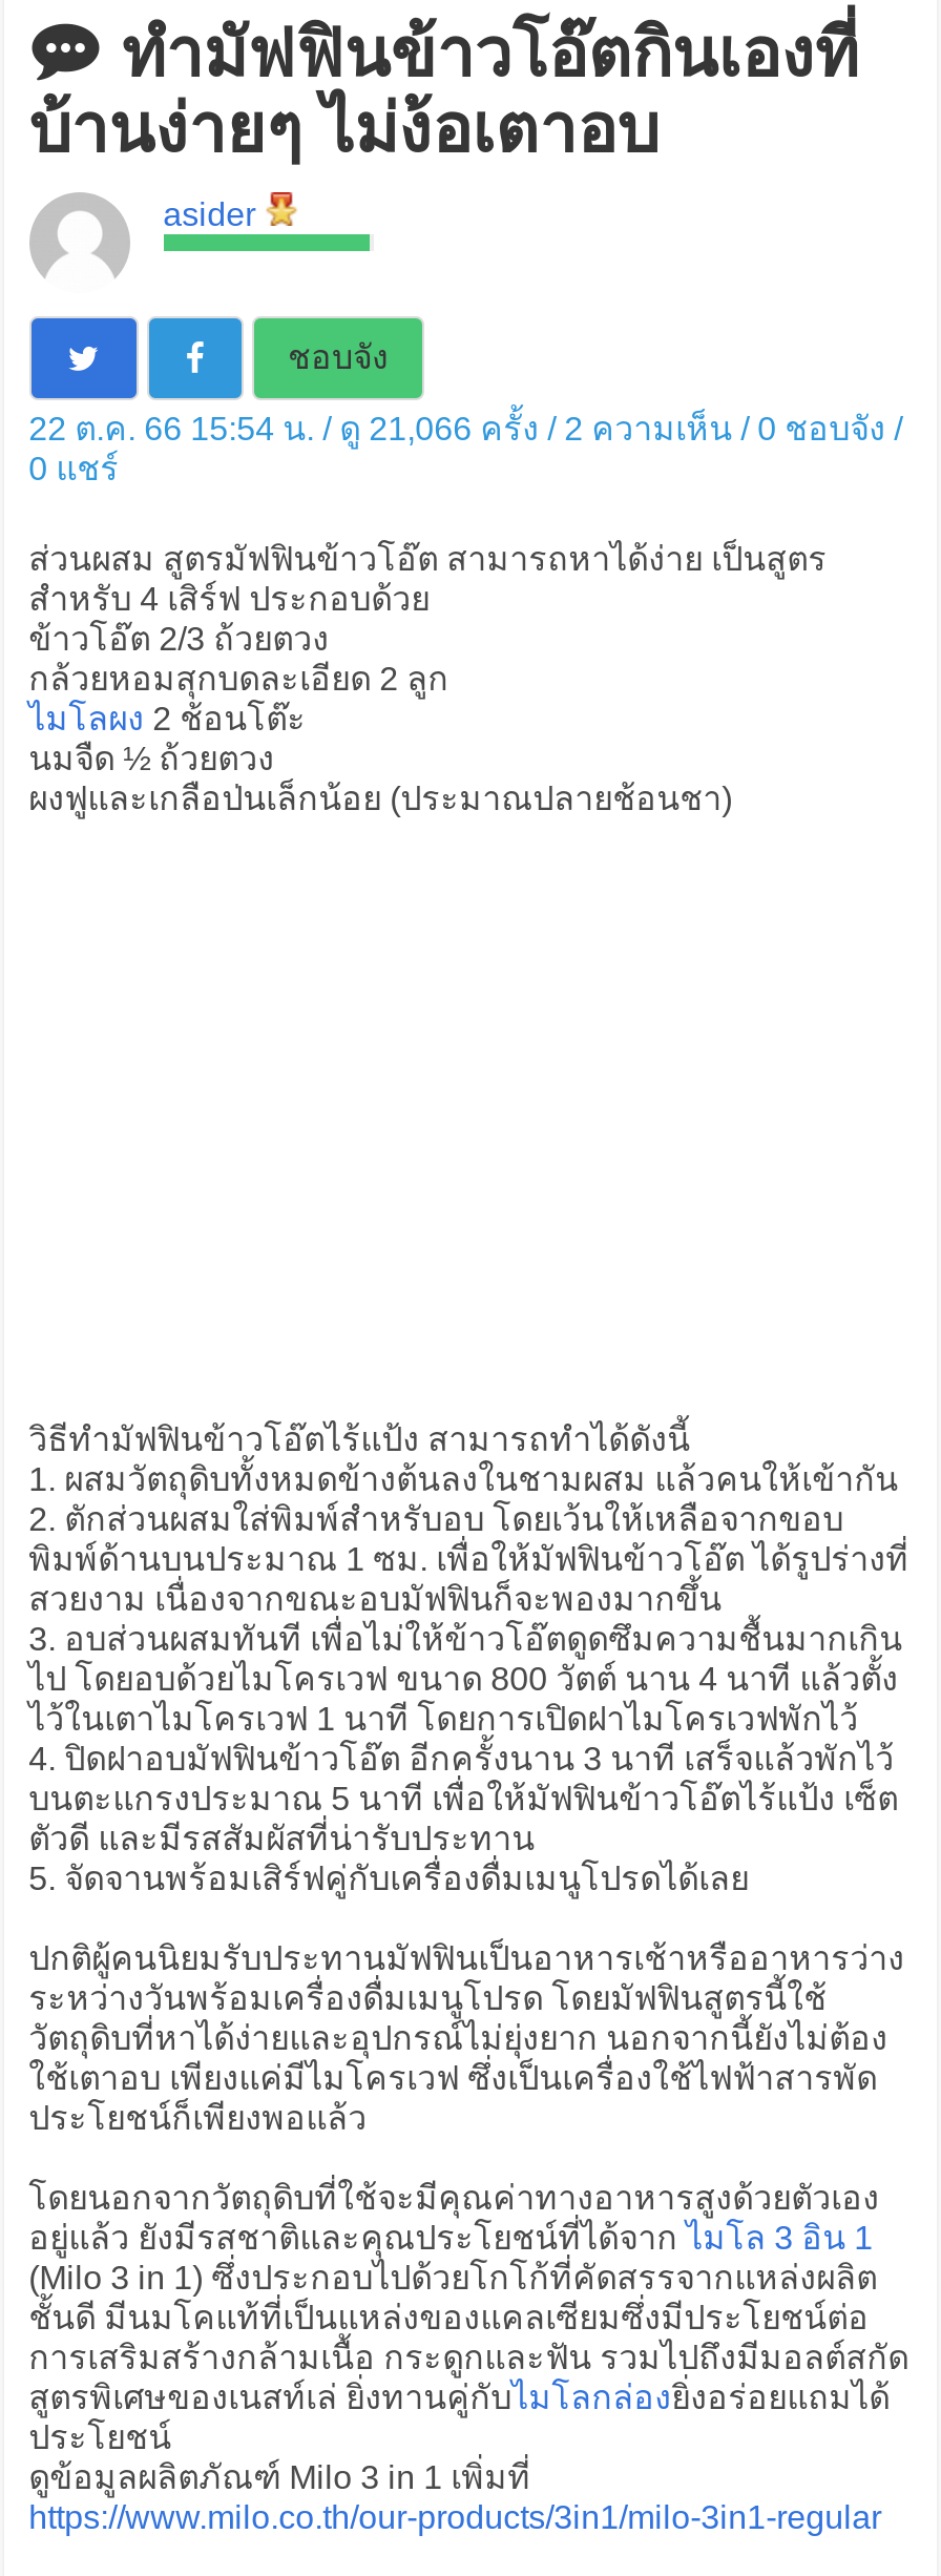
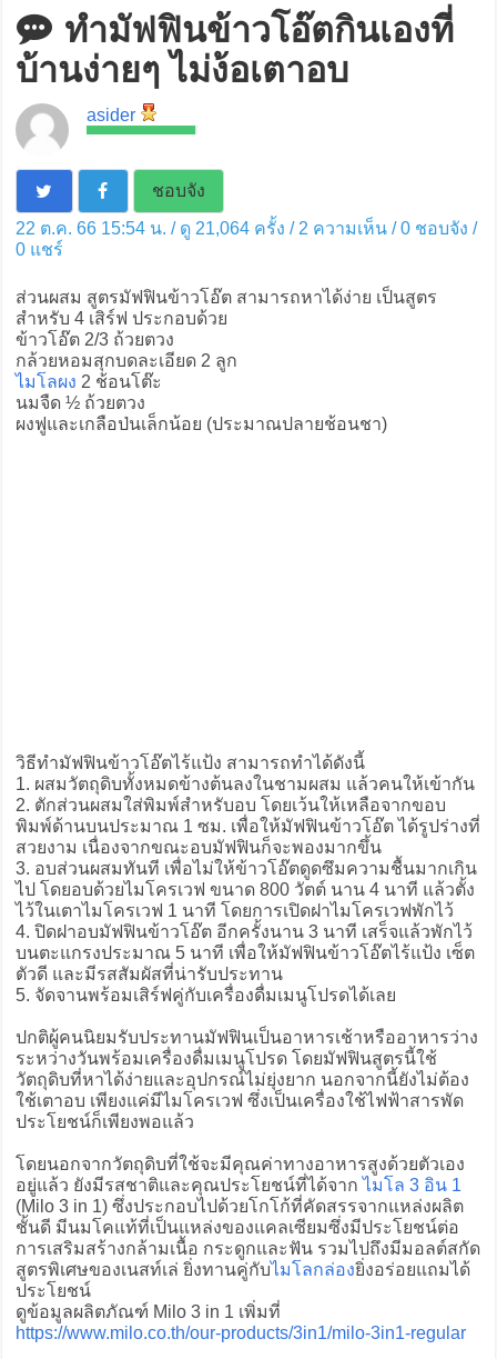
- 22 ต.ค. 66 15:54 น. / ดู 21,066 ครั้ง / 2 ความเห็น / 0ชอบจัง /
+ 22 ต.ค. 66 15:54 น. / ดู 21,064 ครั้ง / 2 ความเห็น / 0ชอบจัง /
